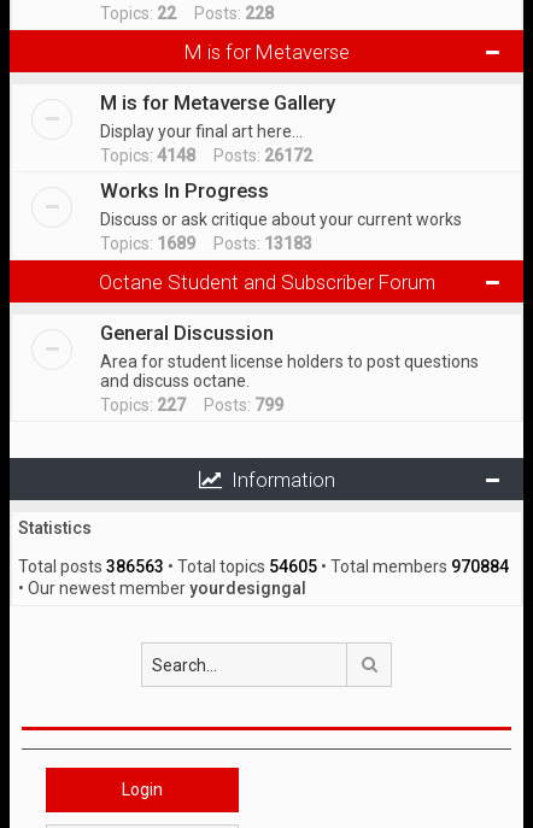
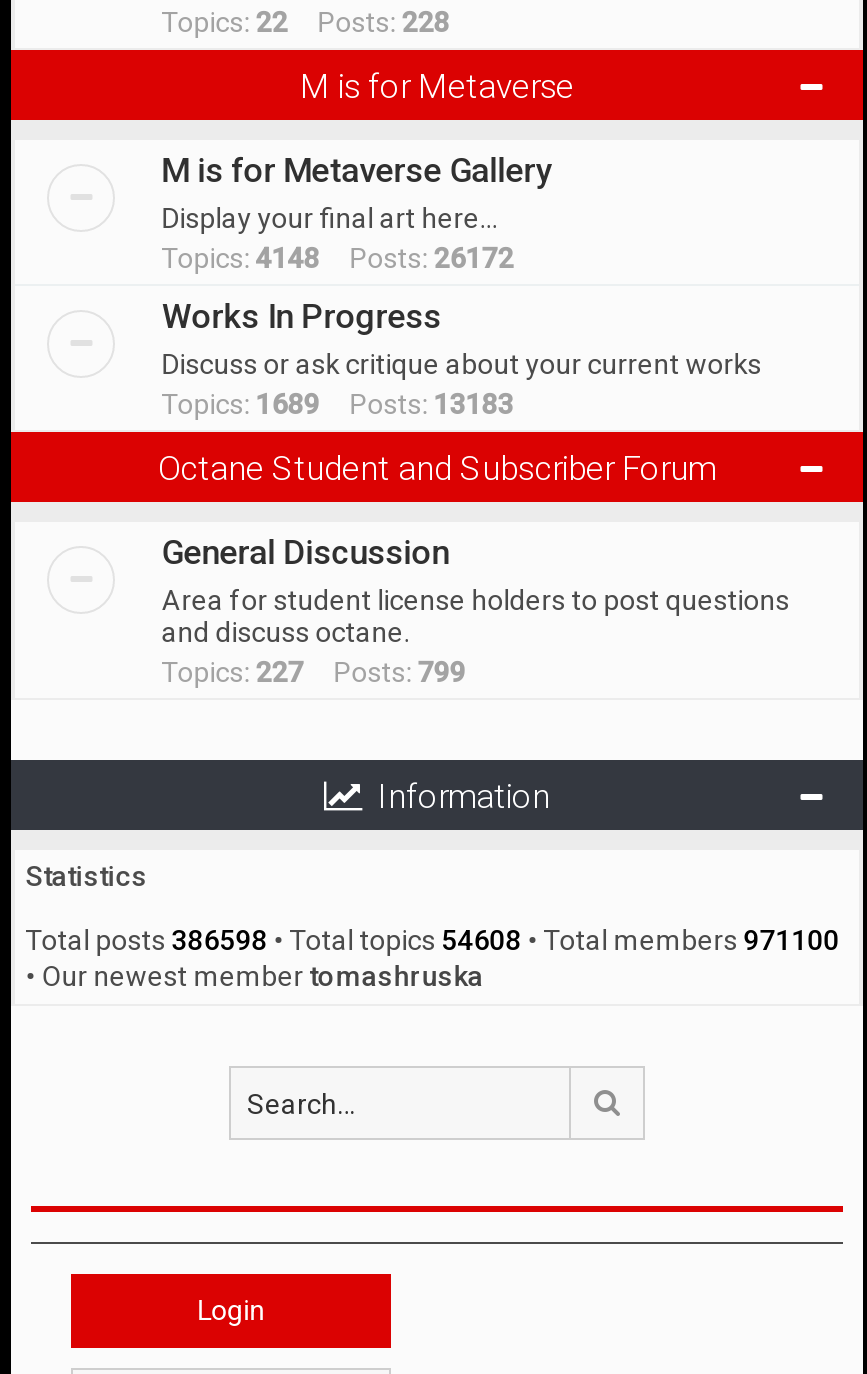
- Total posts 386563 • Total topics 54605 • Total members 970884
+ Total posts 386598 • Total topics 54608 • Total members 971100

- • Our newest member yourdesigngal
+ • Our newest member tomashruska
